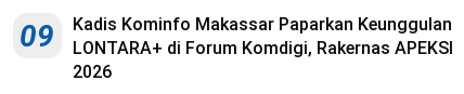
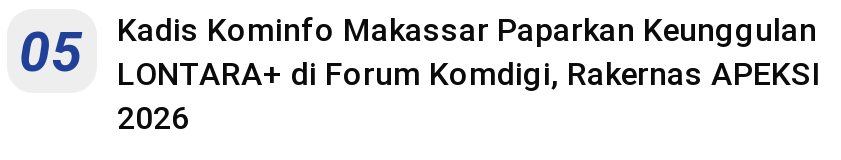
- 09 Kadis Kominfo Makassar Paparkan Keunggulan LONTARA+ di Forum Komdigi, Rakernas APEKSI
+ 05 Kadis Kominfo Makassar Paparkan Keunggulan LONTARA+ di Forum Komdigi, Rakernas APEKSI
